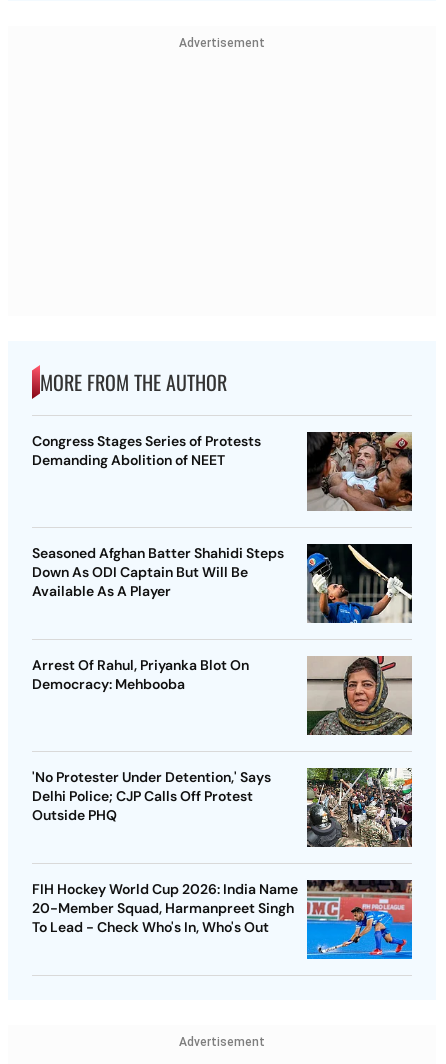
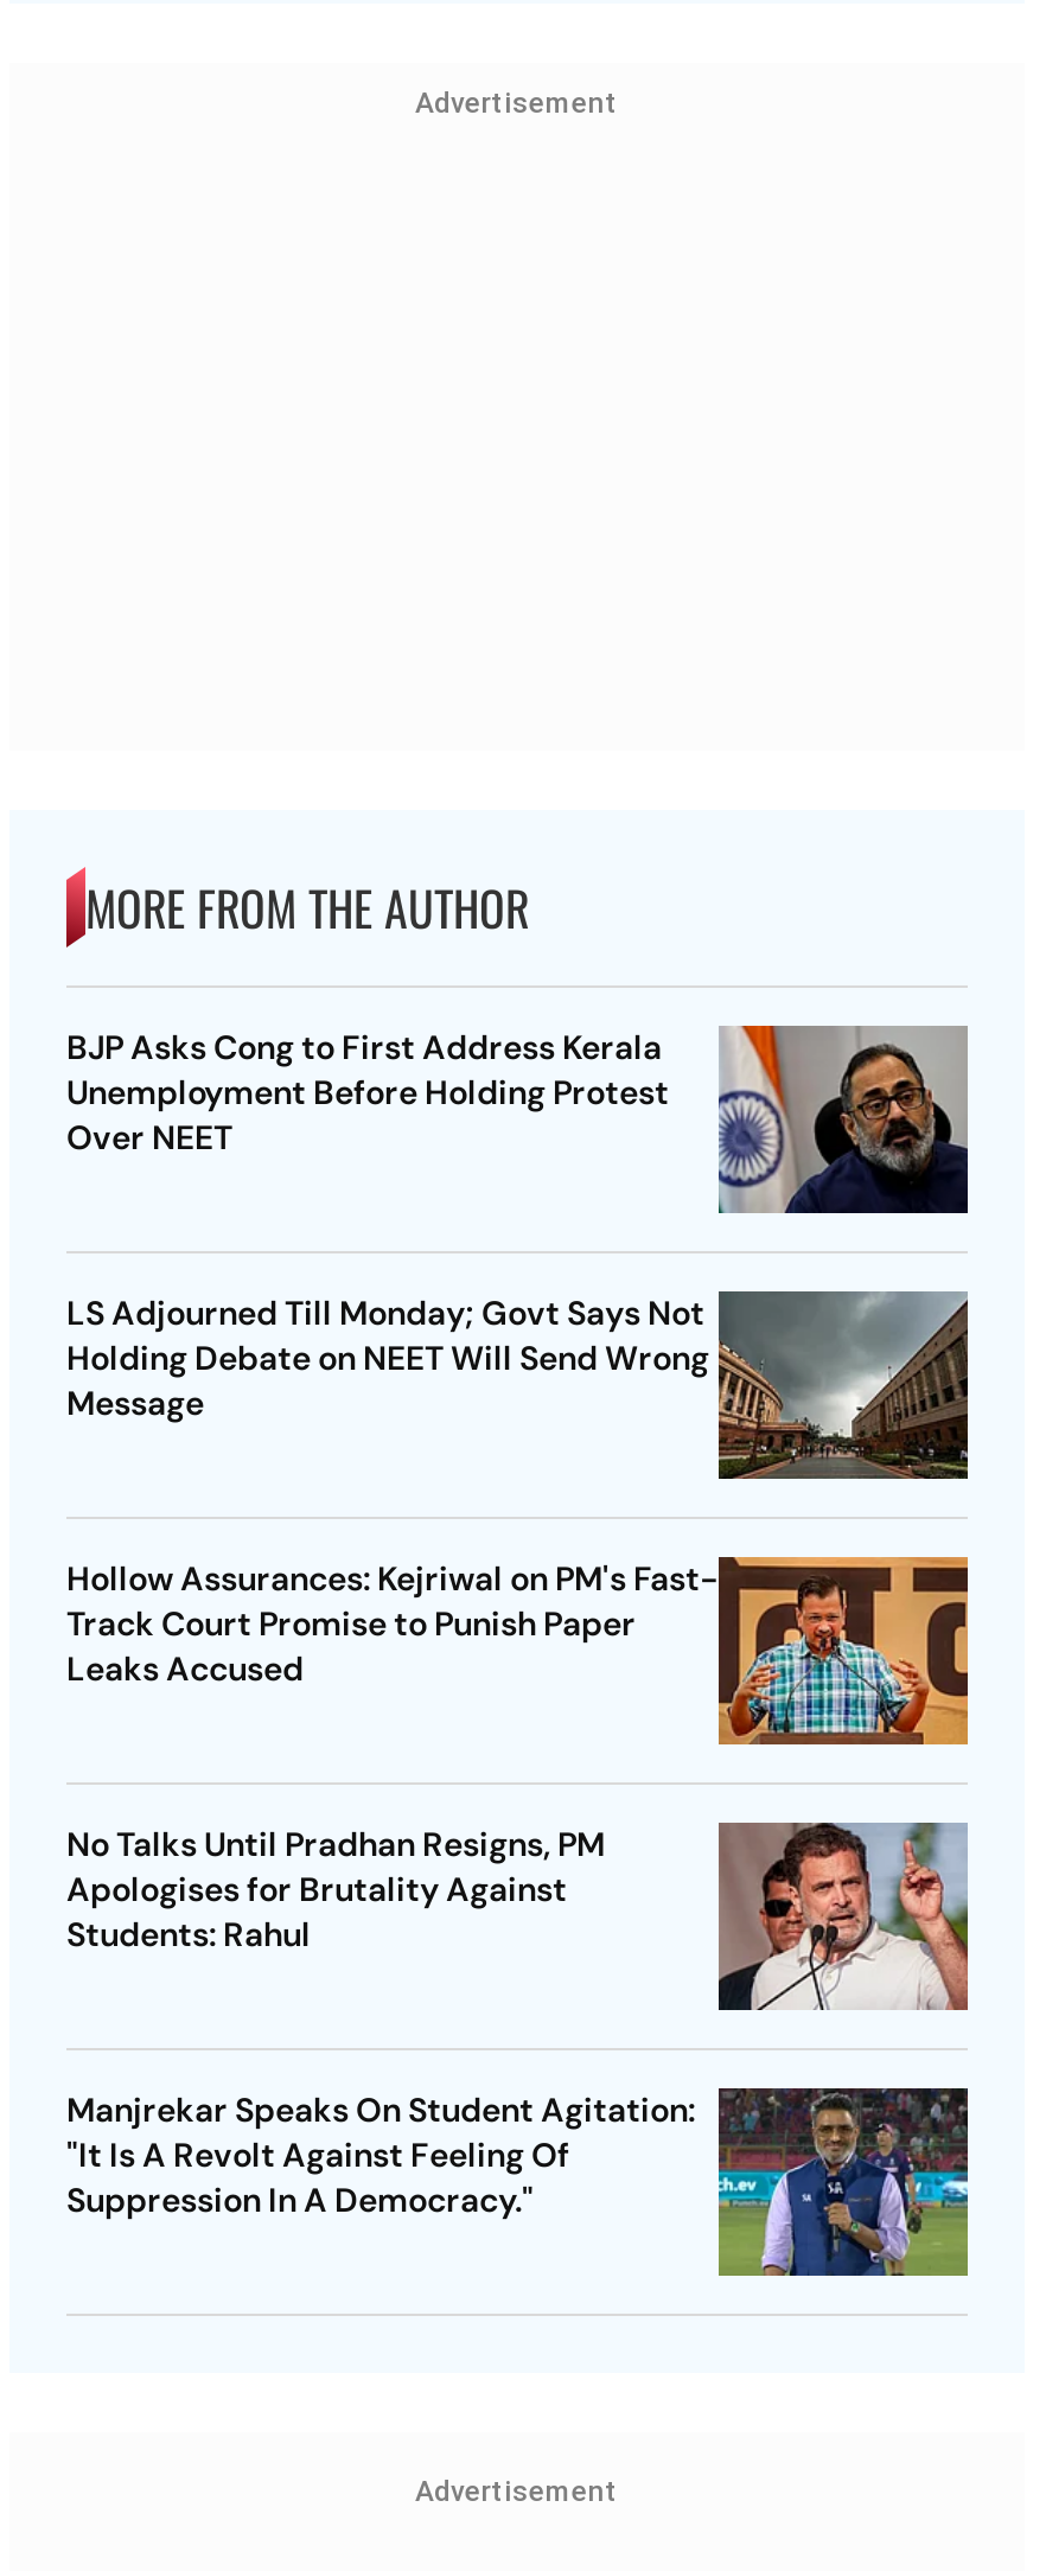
- Congress Stages Series of Protests
- Demanding Abolition of NEET
+ BJP Asks Cong to First Address Kerala
+ Unemployment Before Holding Protest
+ Over NEET

- [image]
+ [image]

- [image]
- Seasoned Afghan Batter Shahidi Steps
- Down As ODI Captain But Will Be
- Available As A Player
+ [image]
+ LS Adjourned Till Monday; Govt Says Not
+ Holding Debate on NEET Will Send Wrong
+ Message

- Arrest Of Rahul, Priyanka Blot On
- Democracy: Mehbooba
+ Hollow Assurances: Kejriwal on PM's Fast-
+ Track Court Promise to Punish Paper
+ Leaks Accused

- [image]
+ [image]

- 'No Protester Under Detention,' Says
- Delhi Police; CJP Calls Off Protest
- Outside PHQ
+ No Talks Until Pradhan Resigns, PM
+ Apologises for Brutality Against
+ Students: Rahul

- [image]
+ [image]

- [image]
- FIH Hockey World Cup 2026: India Name
- 20-Member Squad, Harmanpreet Singh
- To Lead - Check Who's In, Who's Out
+ [image]
+ Manjrekar Speaks On Student Agitation:
+ "It Is A Revolt Against Feeling Of
+ Suppression In A Democracy."
